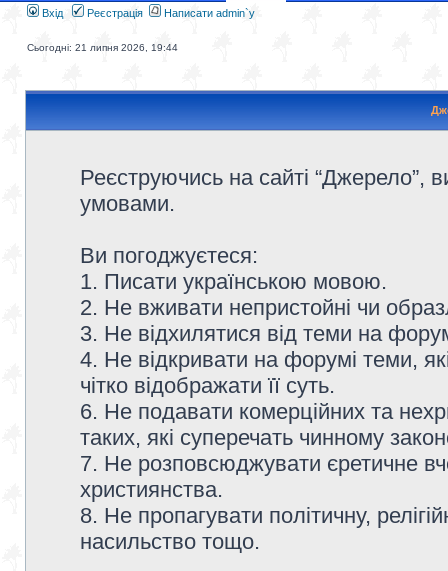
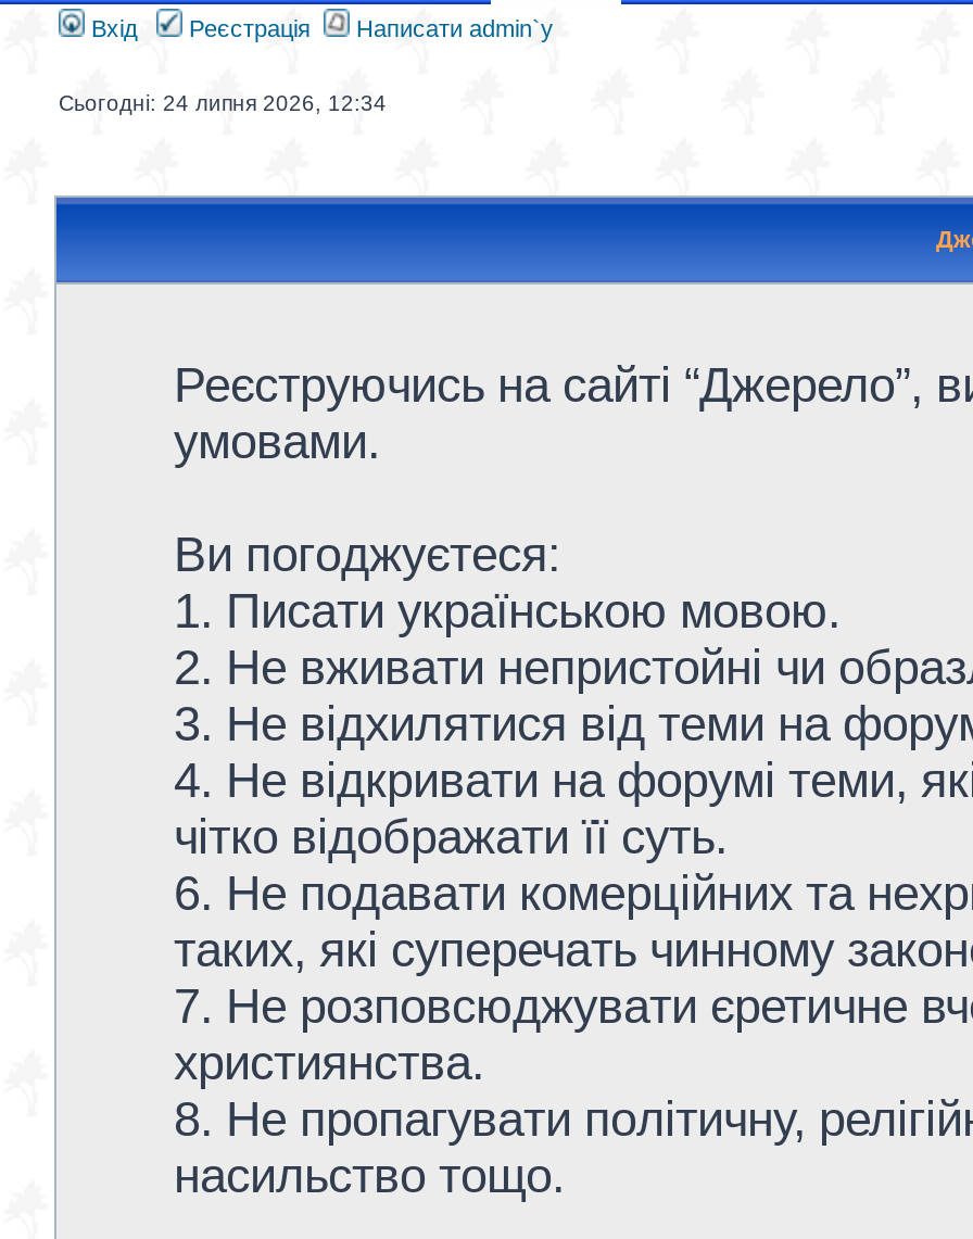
- Сьогодні: 21 липня 2026, 19:44
+ Сьогодні: 24 липня 2026, 12:34
